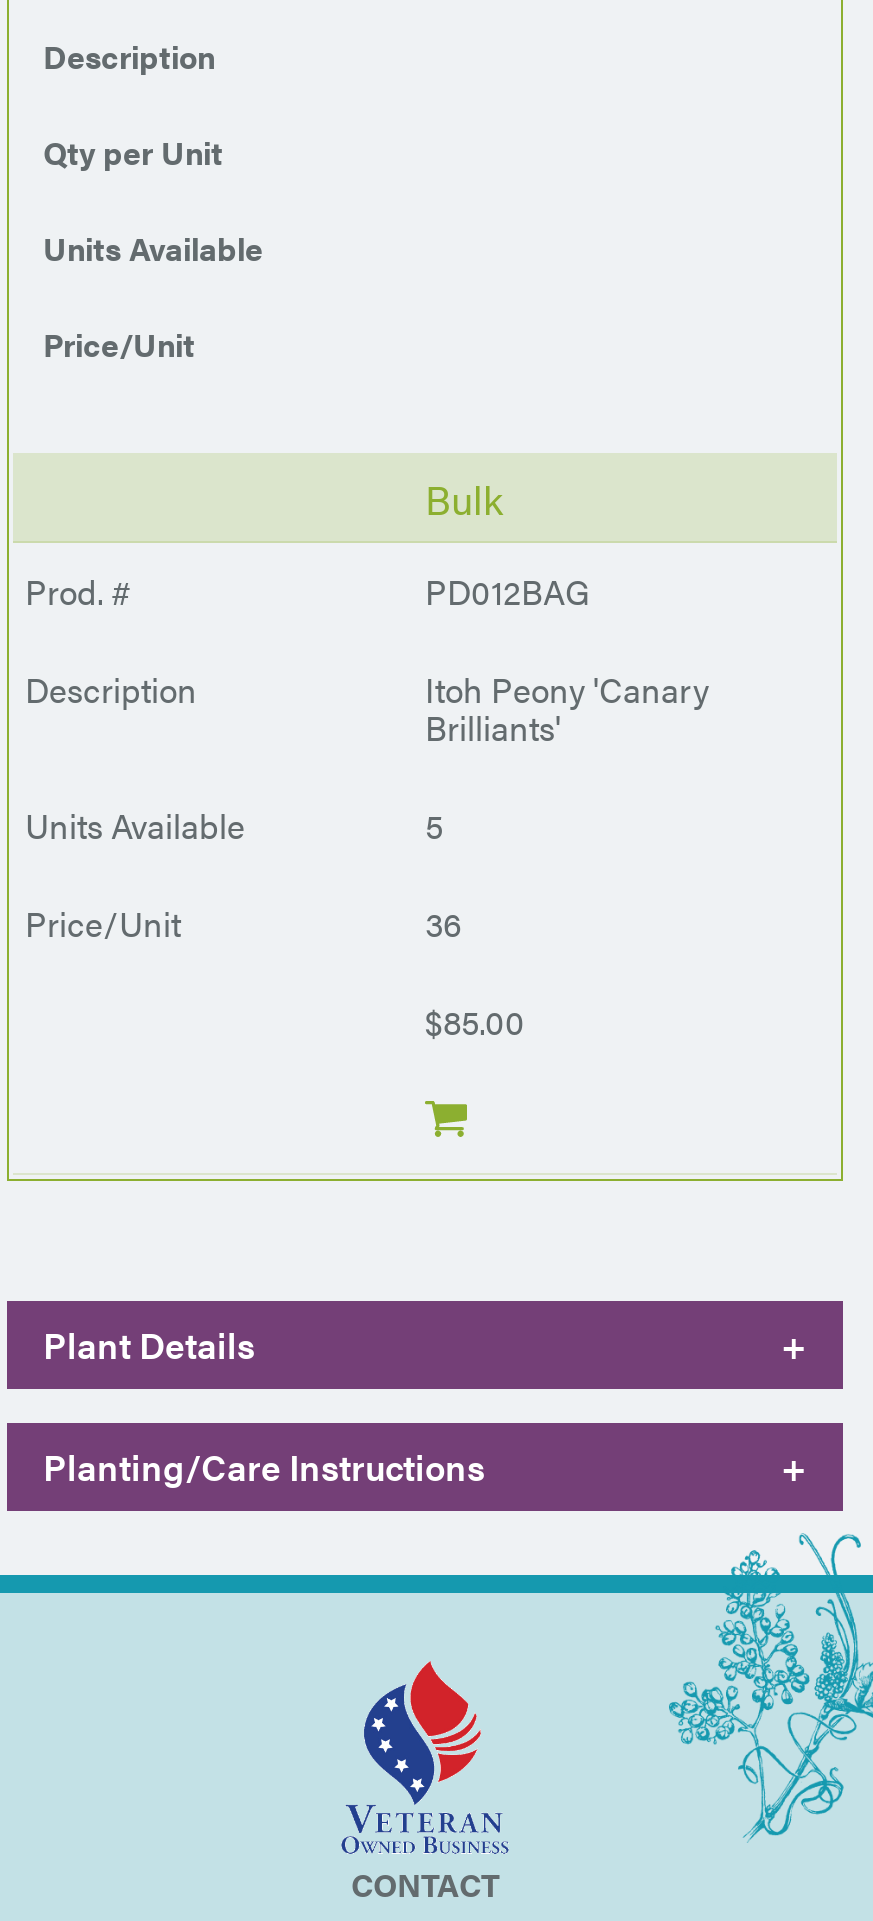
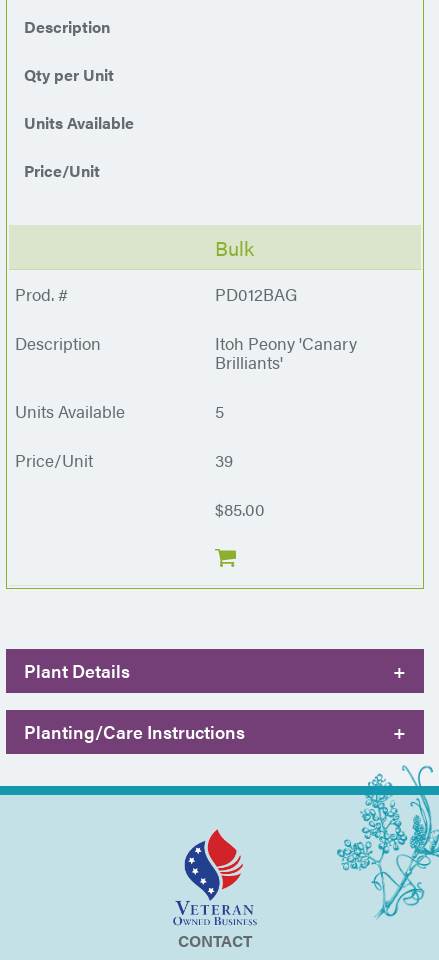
- 36
+ 39
